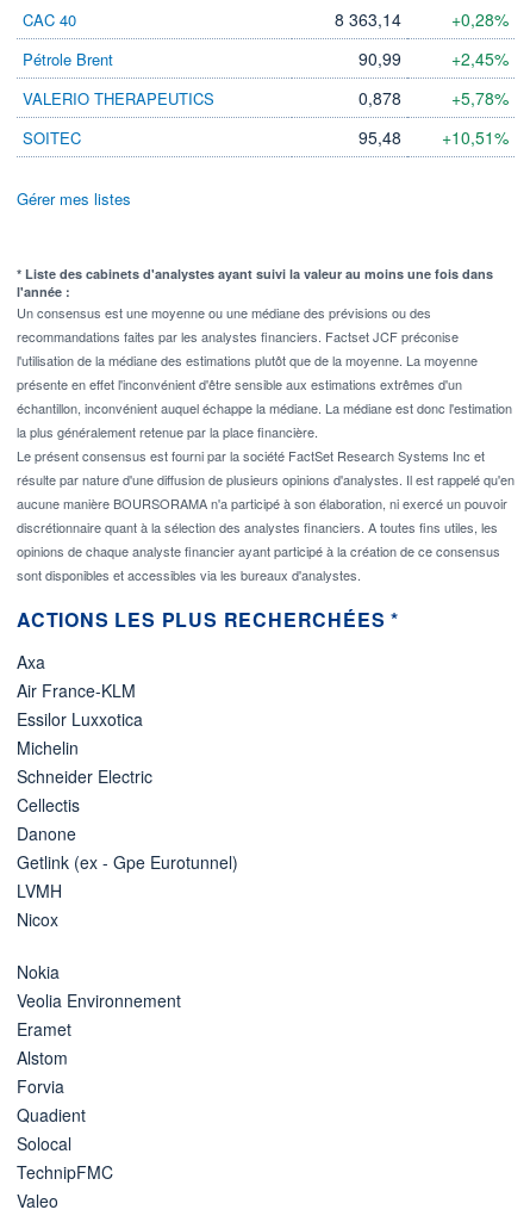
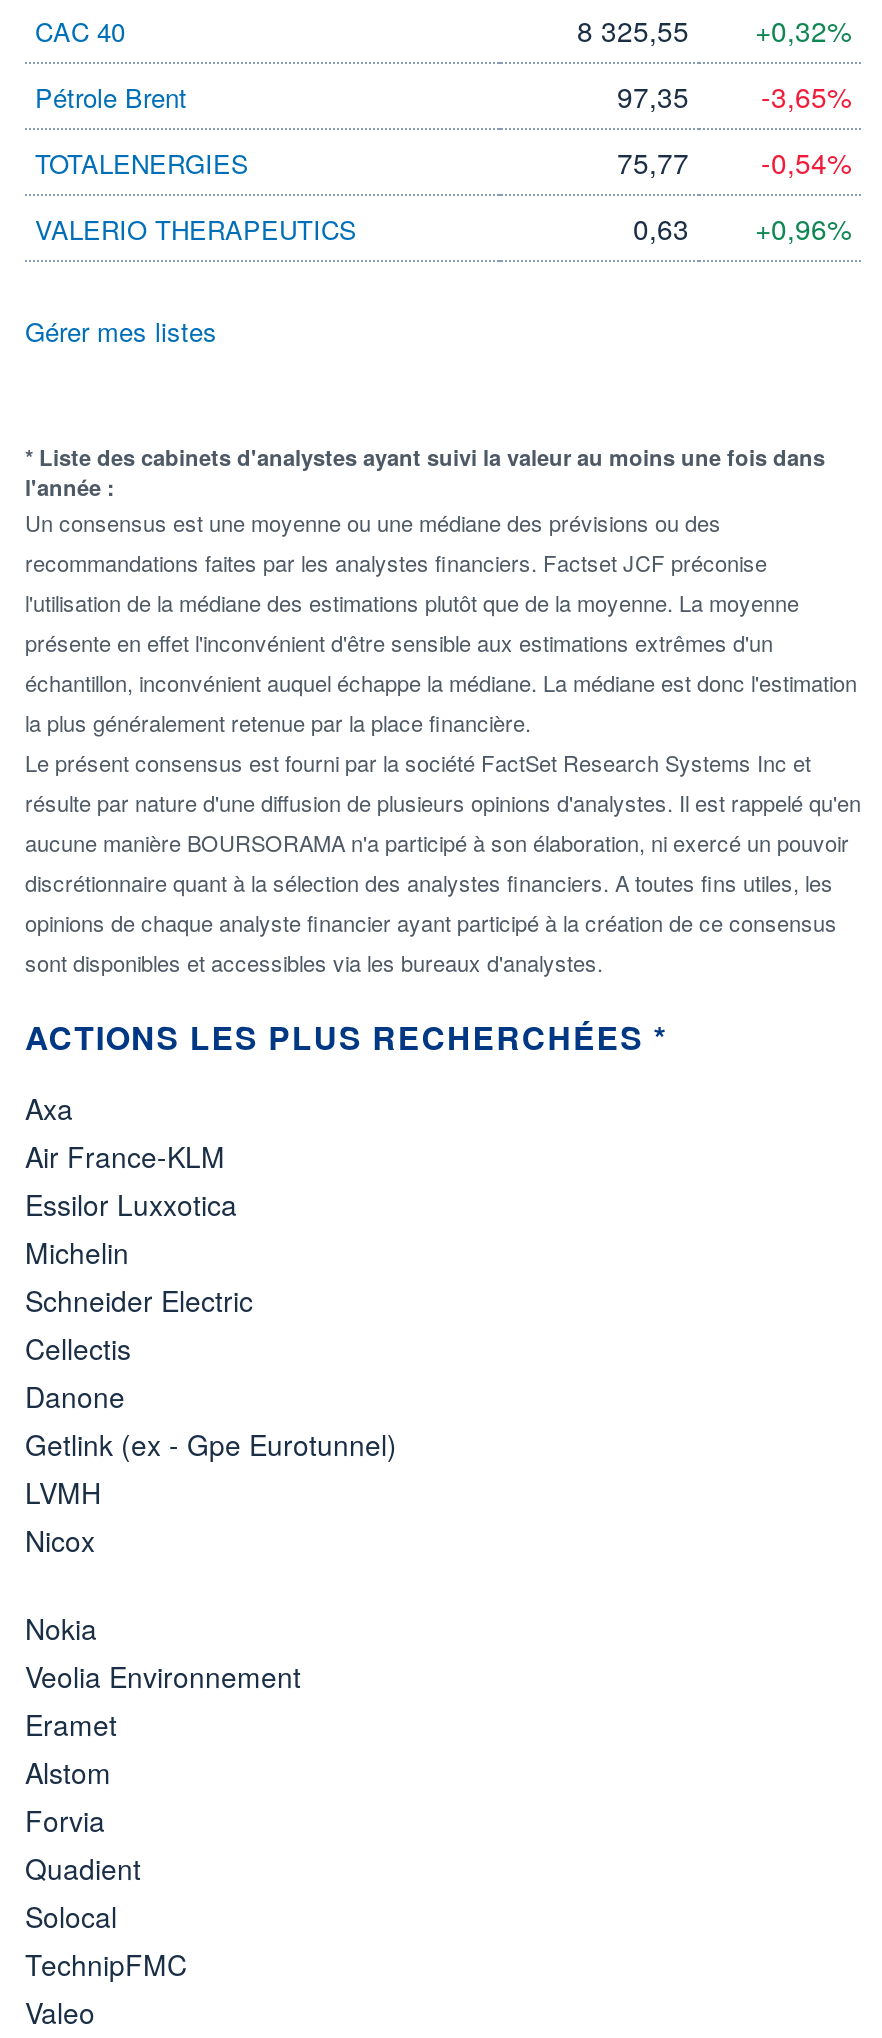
- 8 363,14
+ 8 325,55

- +0,28%
+ +0,32%

- 90,99
- +2,45%
+ 97,35
+ -3,65%
+ TOTALENERGIES
+ 75,77
+ -0,54%

- 0,878
- +5,78%
- SOITEC
- 95,48
- +10,51%
+ 0,63
+ +0,96%

moved down: VALERIO THERAPEUTICS
